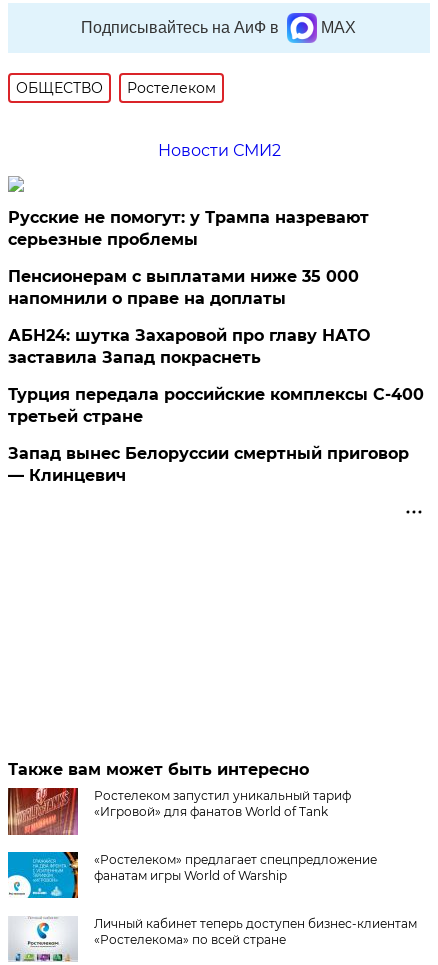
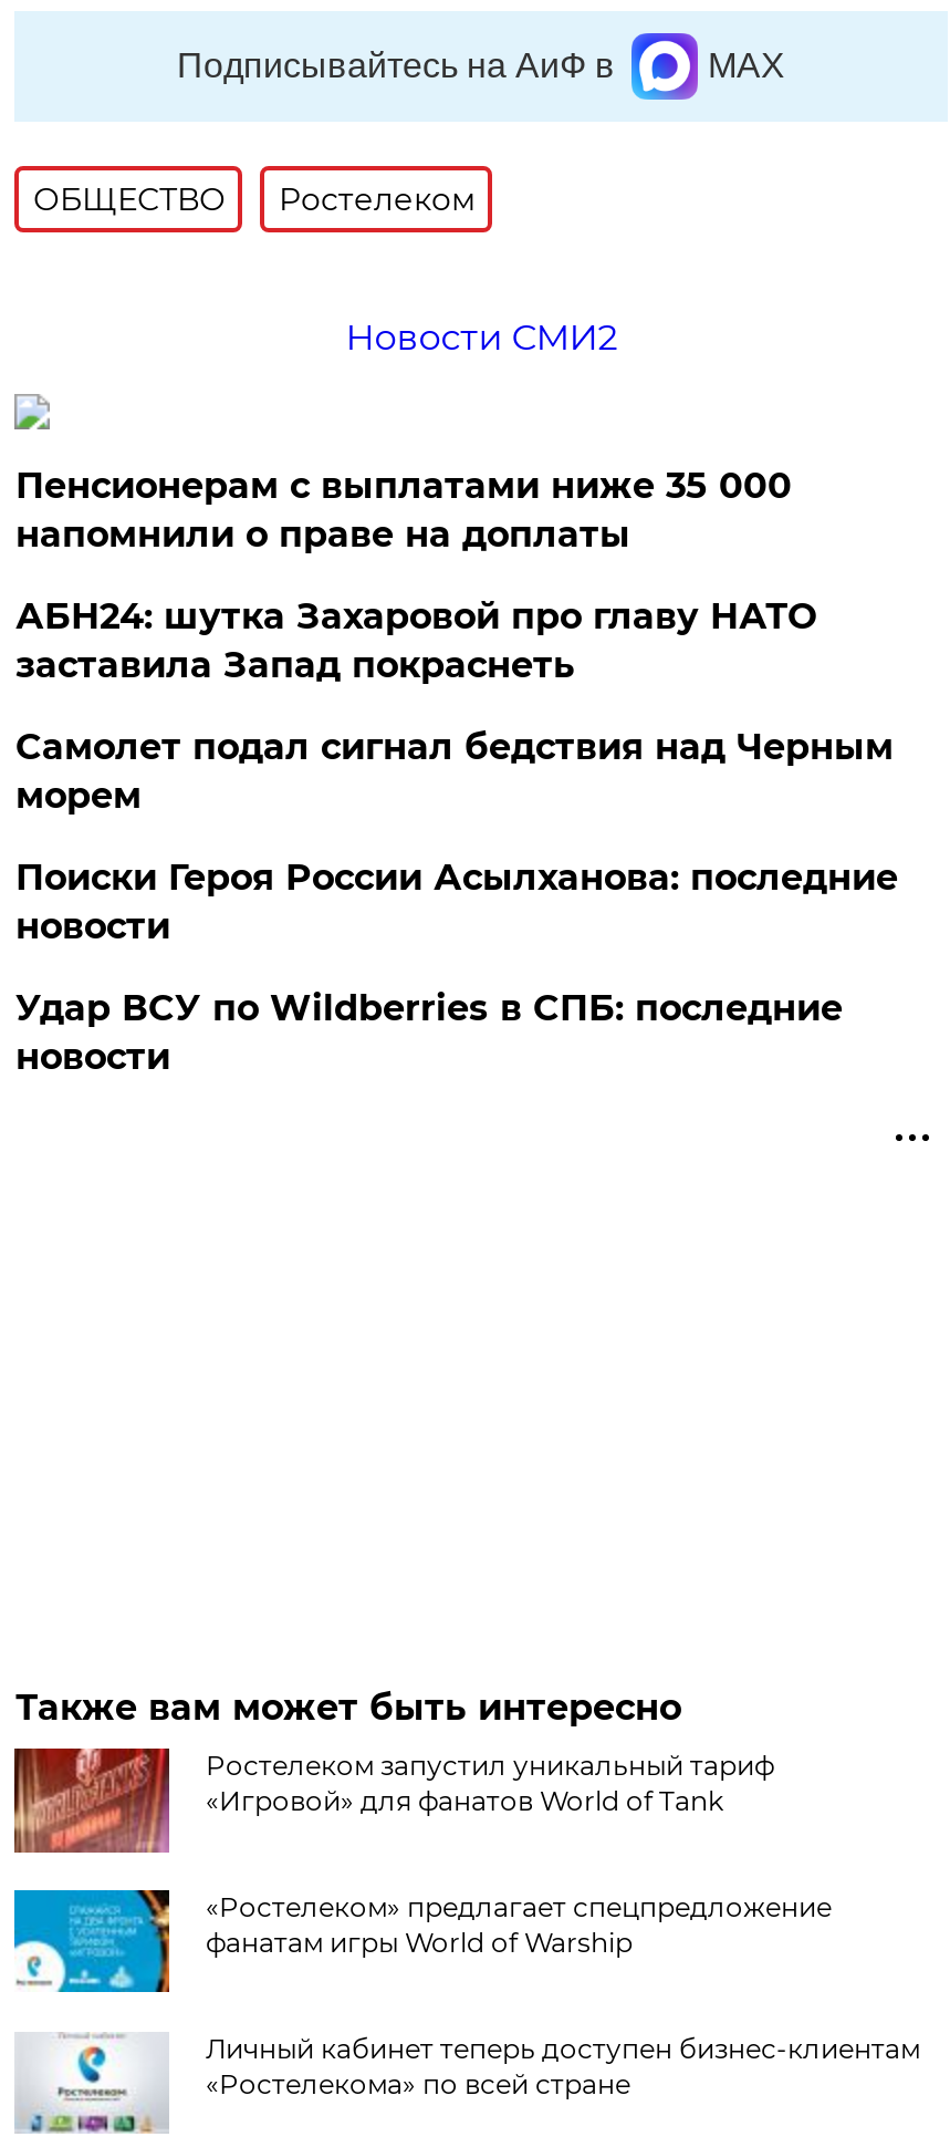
- Русские не помогут: у Трампа назревают
- серьезные проблемы

moved up: Пенсионерам с выплатами ниже 35 000 | напомнили о праве на доплаты | АБН24: шутка Захаровой про главу НАТО | заставила Запад покраснеть

- Турция передала российские комплексы С-400
- третьей стране
- Запад вынес Белоруссии смертный приговор
- — Клинцевич
+ Самолет подал сигнал бедствия над Черным
+ морем
+ Поиски Героя России Асылханова: последние
+ новости
+ Удар ВСУ по Wildberries в СПБ: последние
+ новости
